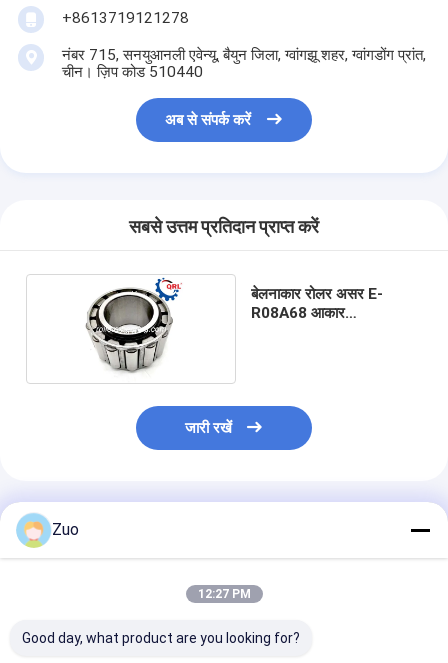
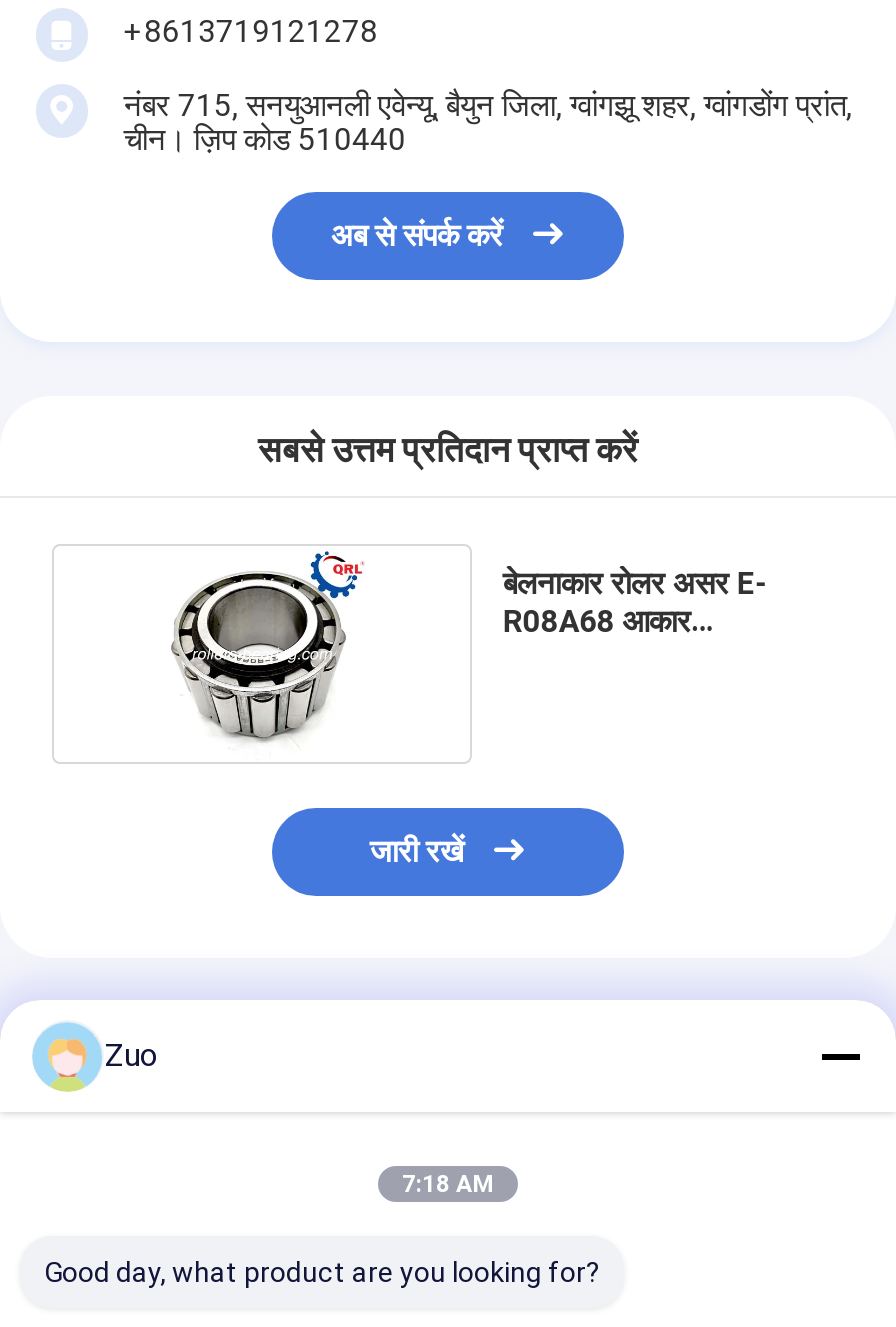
- 12:27 PM
+ 7:18 AM
